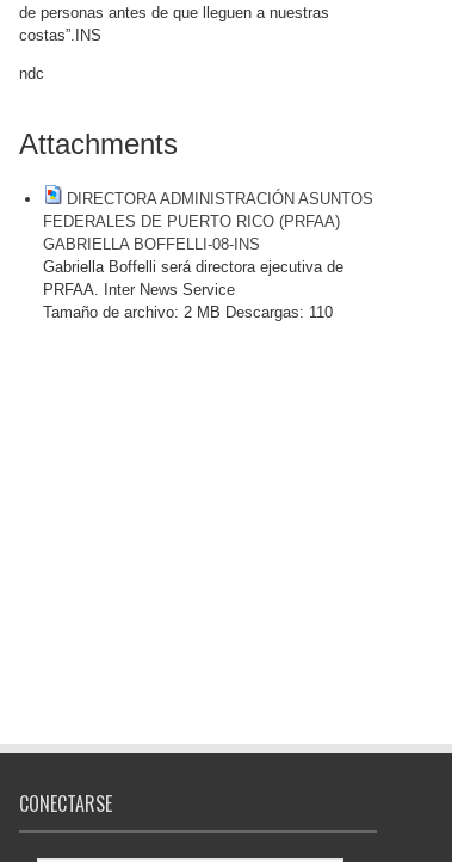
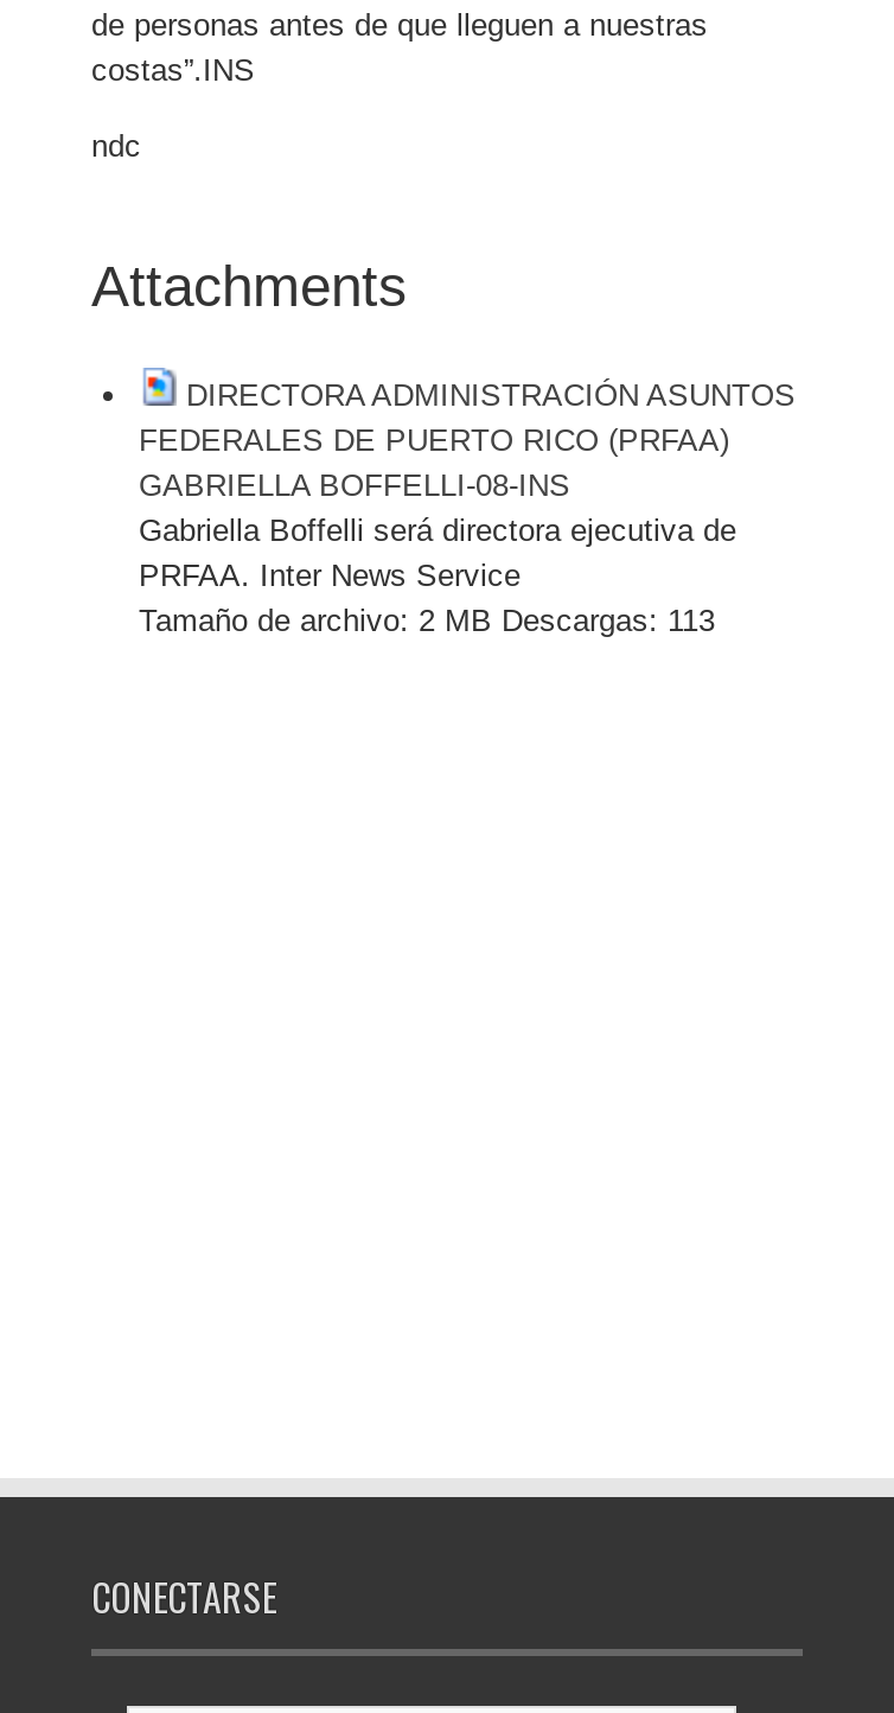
- Tamaño de archivo: 2 MB Descargas: 110
+ Tamaño de archivo: 2 MB Descargas: 113
